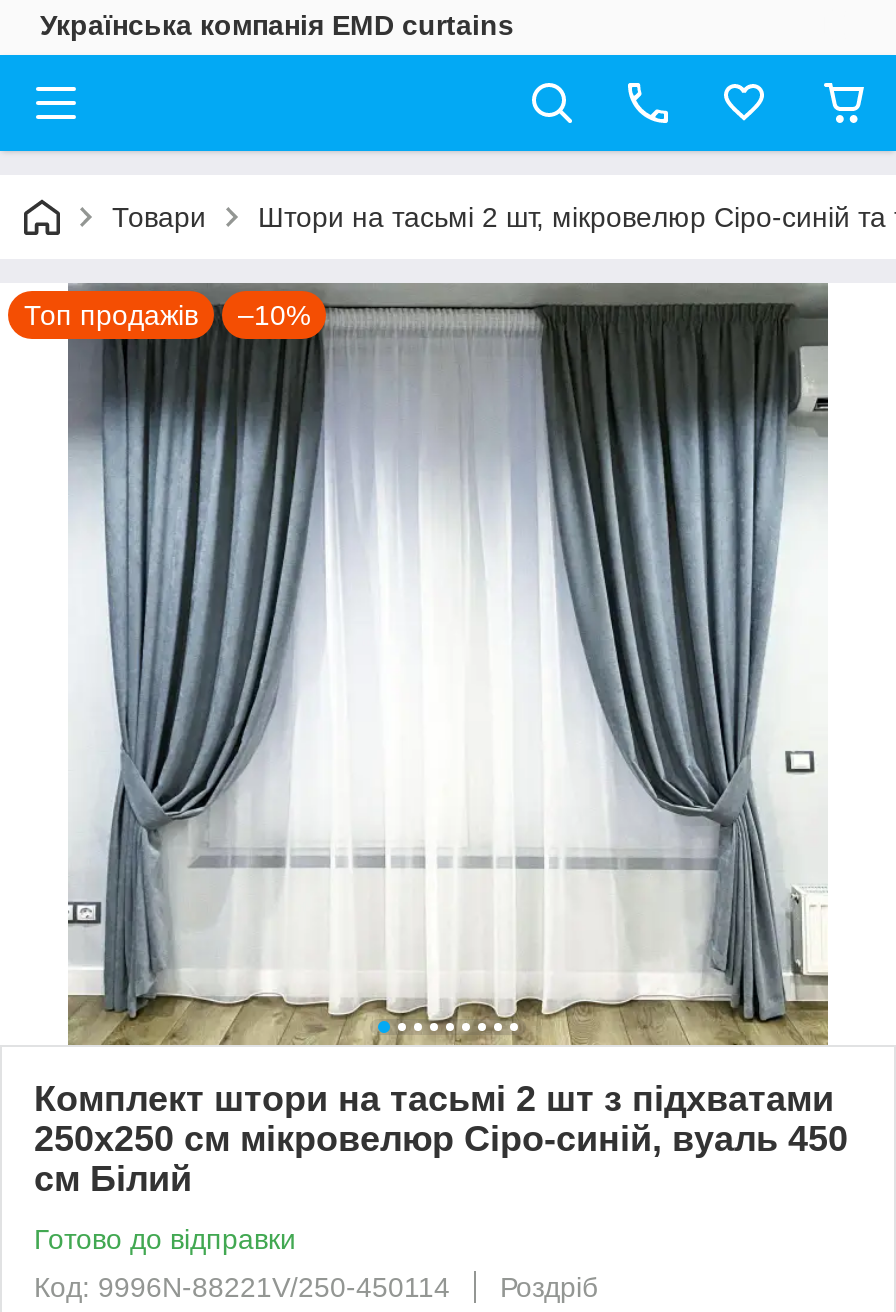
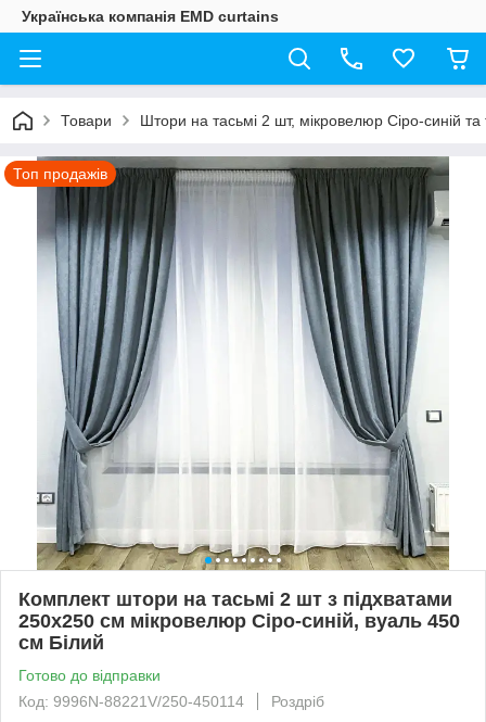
- –10%
